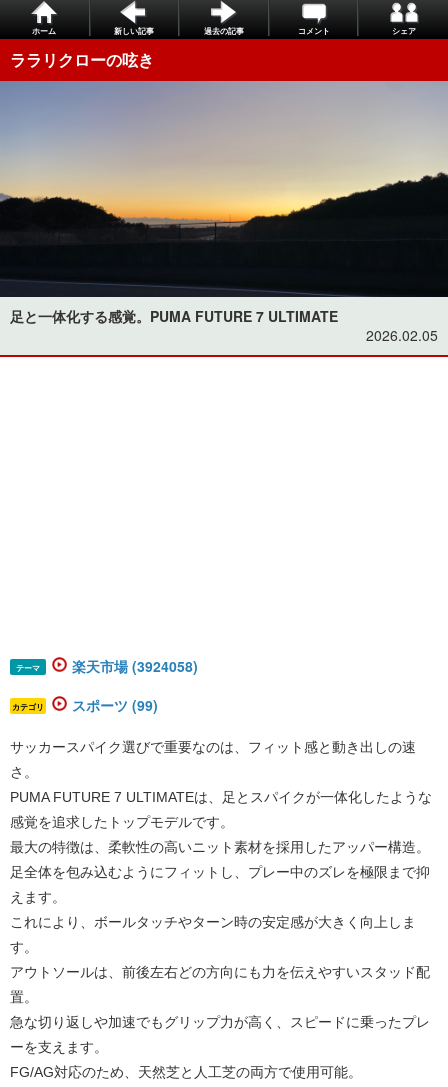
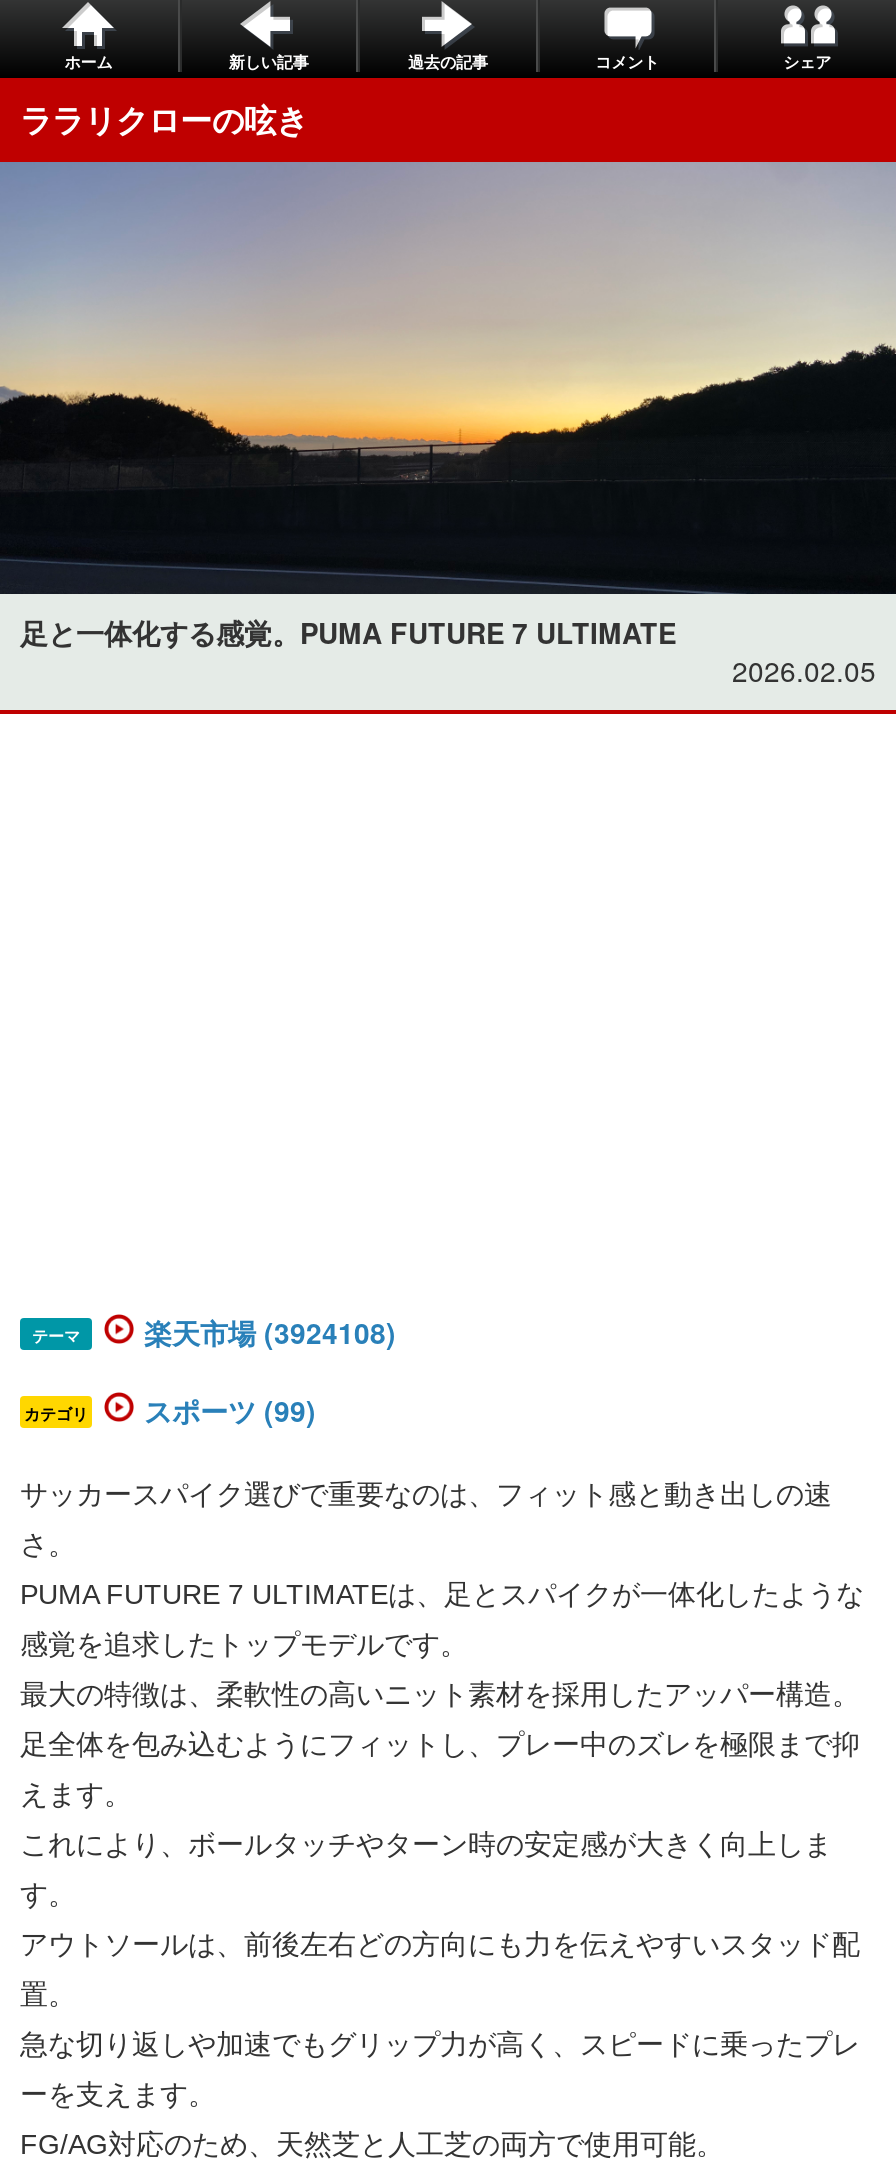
- 楽天市場 (3924058)
+ 楽天市場 (3924108)
